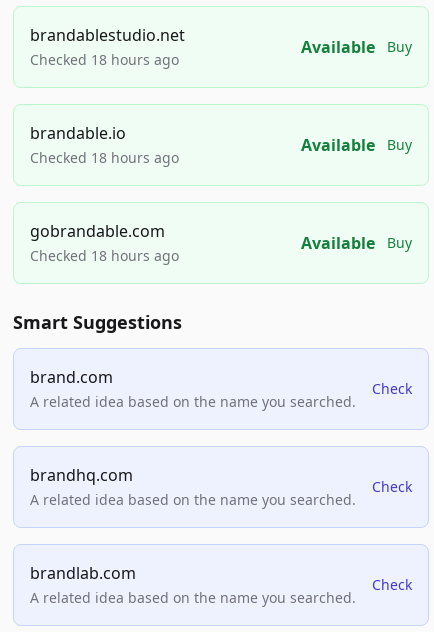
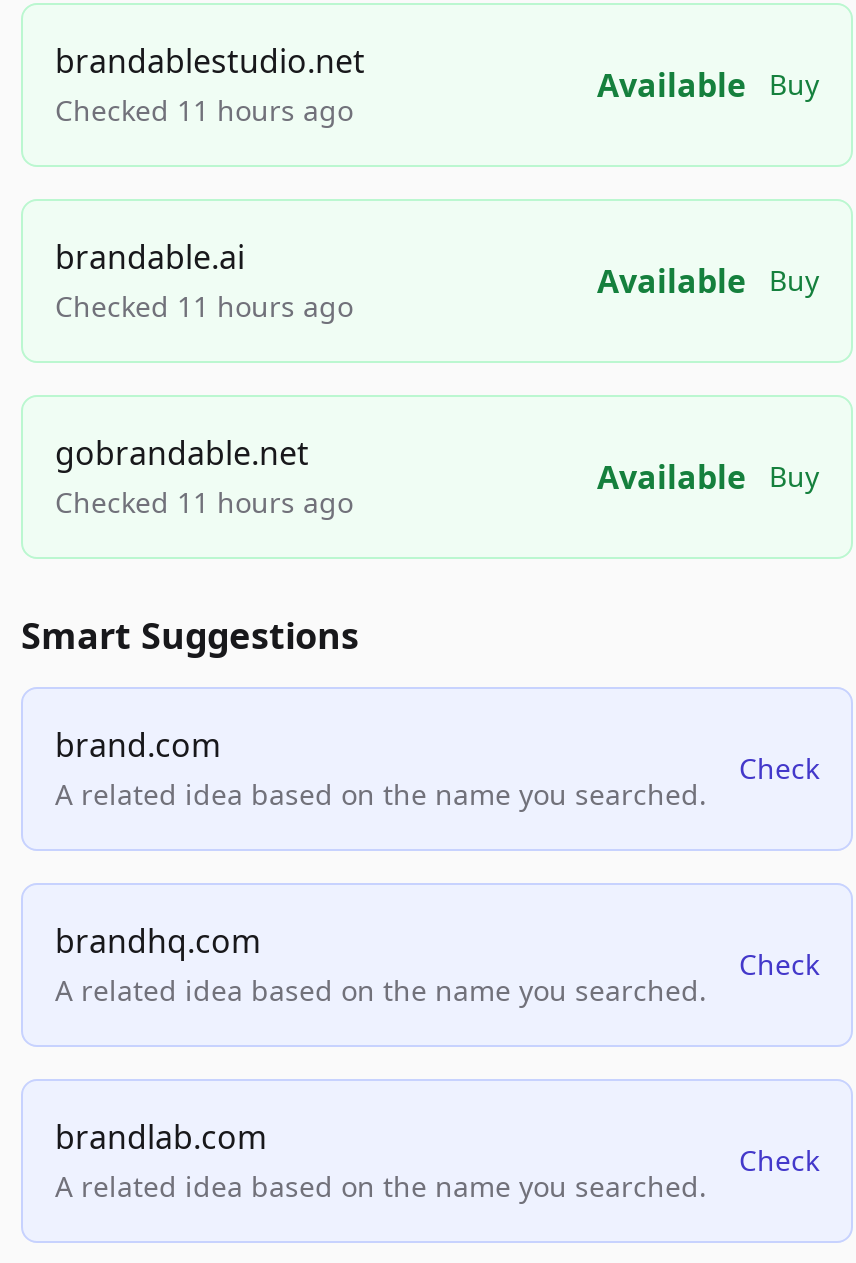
- Checked 18 hours ago
+ Checked 11 hours ago

- brandable.io
- Checked 18 hours ago
+ brandable.ai
+ Checked 11 hours ago

- gobrandable.com
- Checked 18 hours ago
+ gobrandable.net
+ Checked 11 hours ago
